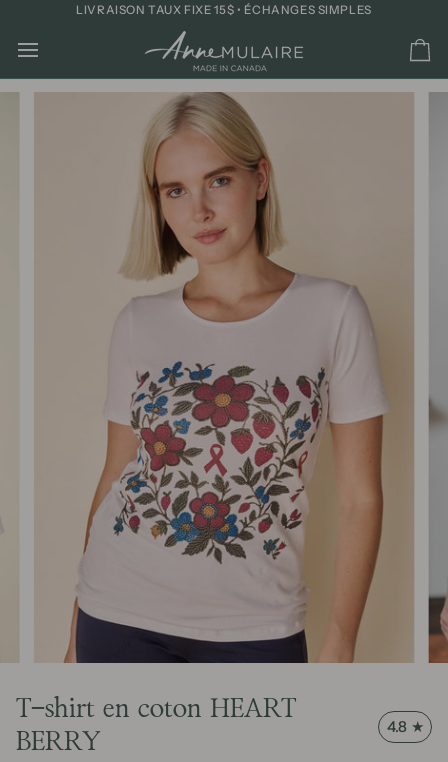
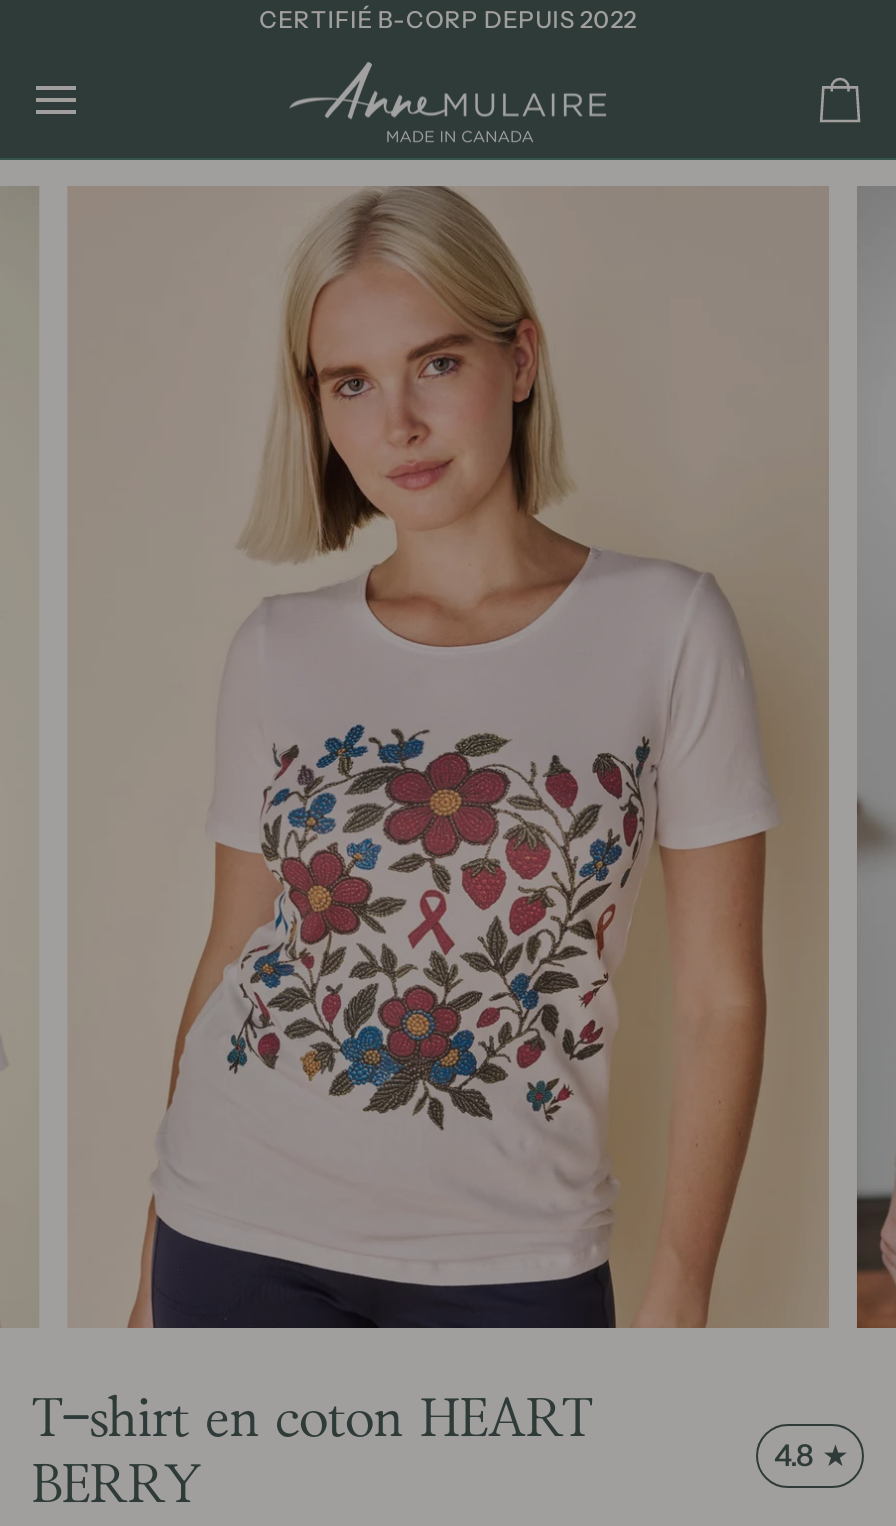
- LIVRAISON TAUX FIXE 15$ • ÉCHANGES SIMPLES
+ CERTIFIÉ B-CORP DEPUIS 2022
